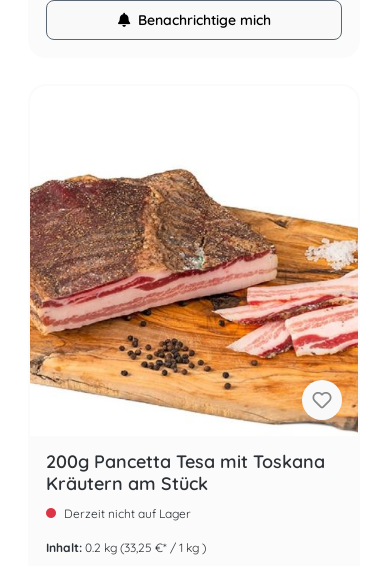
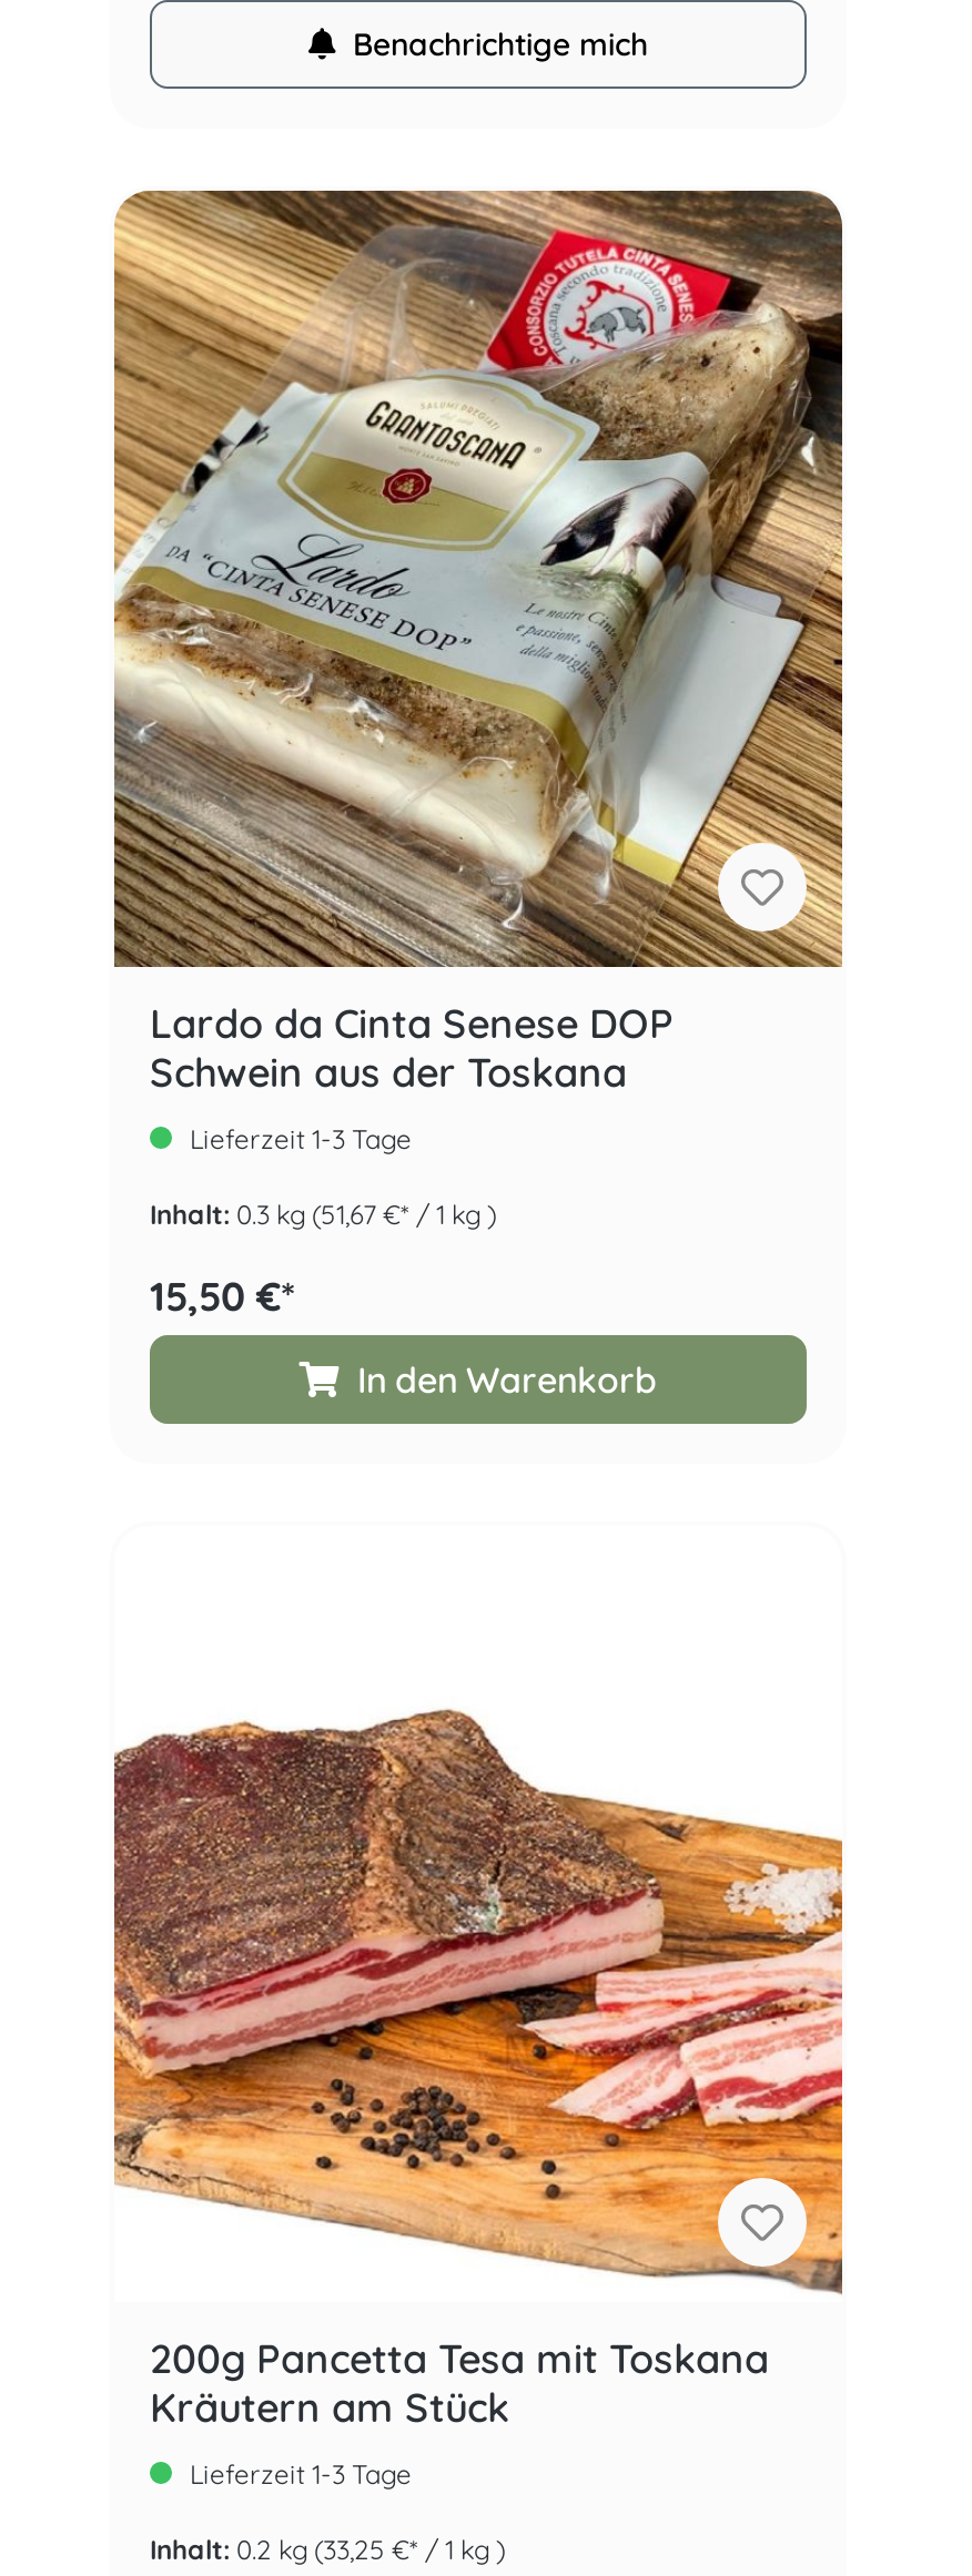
+ [image]
+ Lardo da Cinta Senese DOP
+ Schwein aus der Toskana
+ Lieferzeit 1-3 Tage
+ Inhalt: 0.3 kg (51,67 €* / 1 kg )
+ 15,50 €*
+ In den Warenkorb

- Derzeit nicht auf Lager
+ Lieferzeit 1-3 Tage
